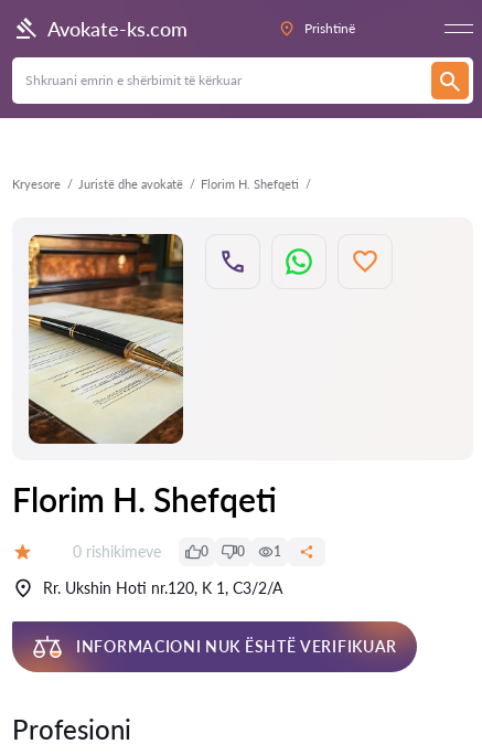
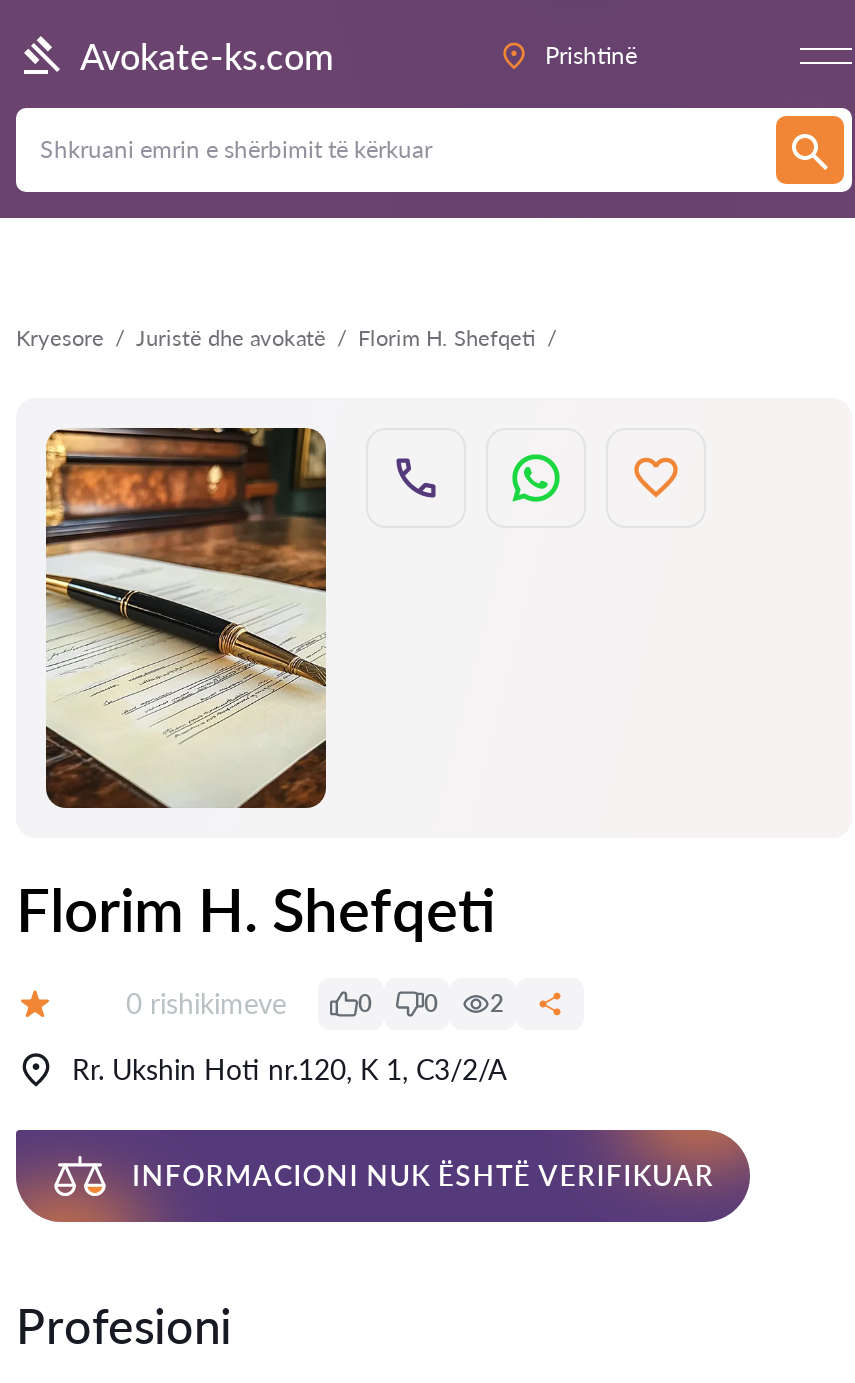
- 1
+ 2
